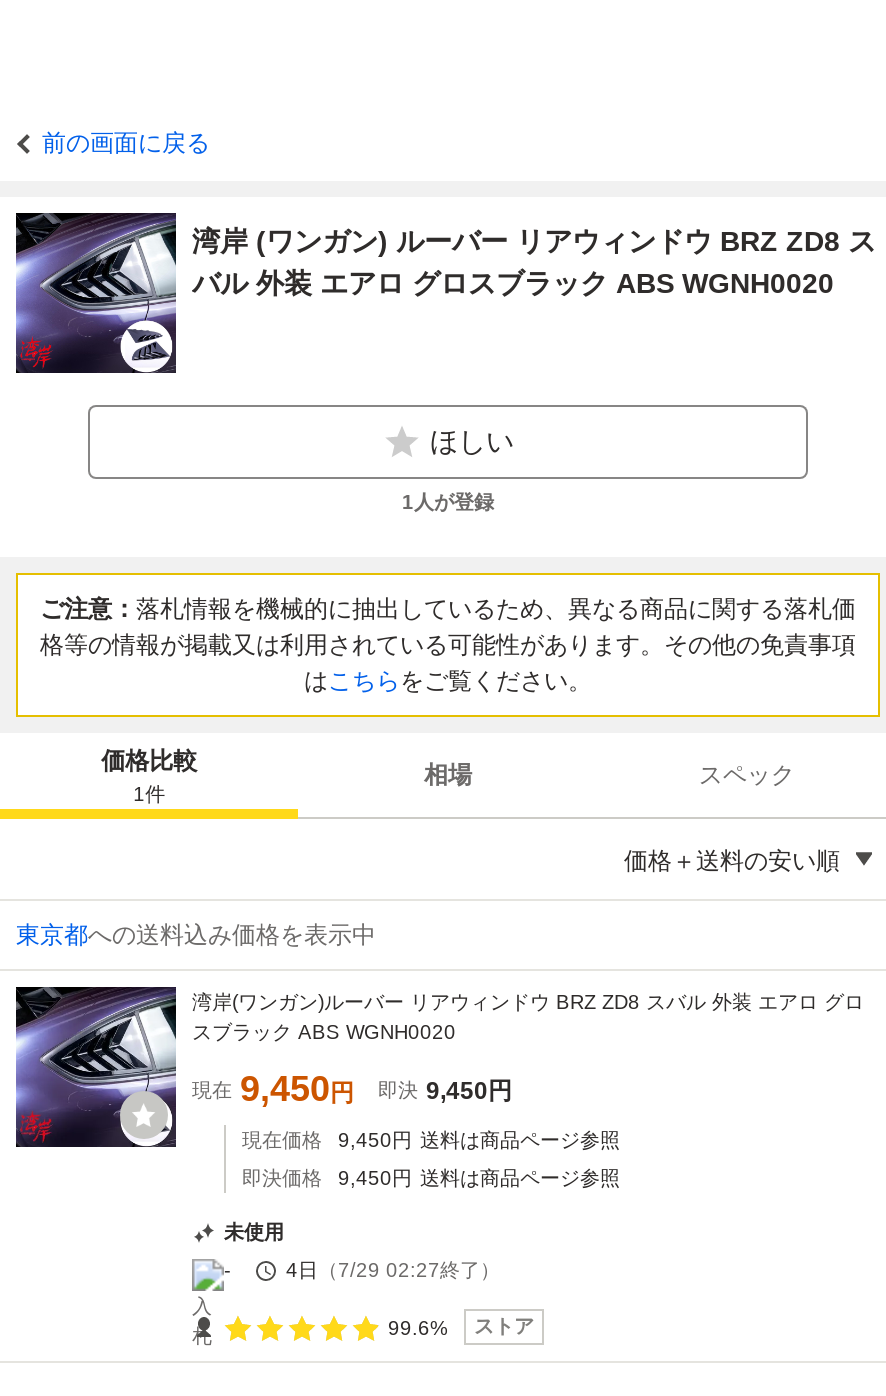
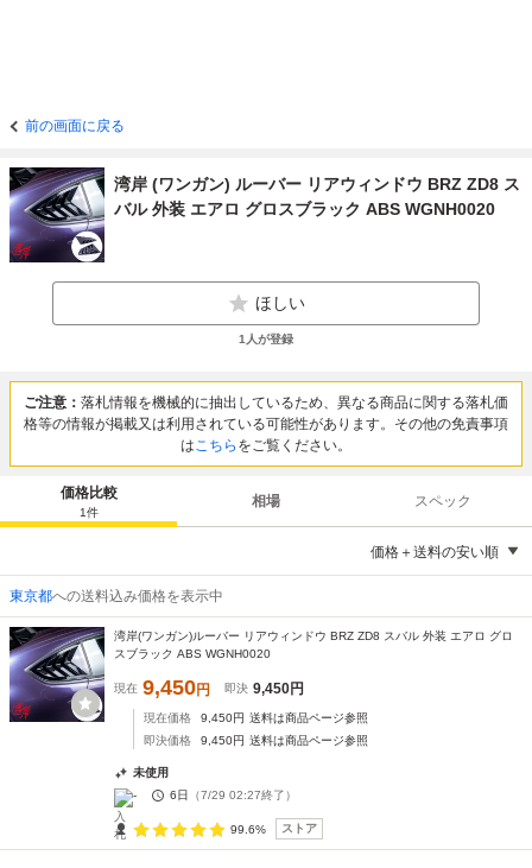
- 4日（7/29 02:27終了）
+ 6日（7/29 02:27終了）
